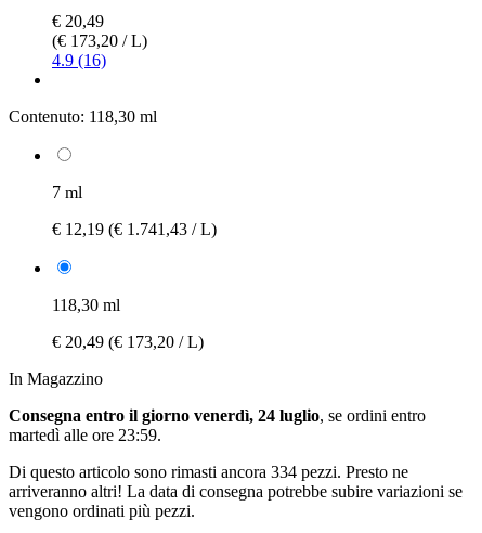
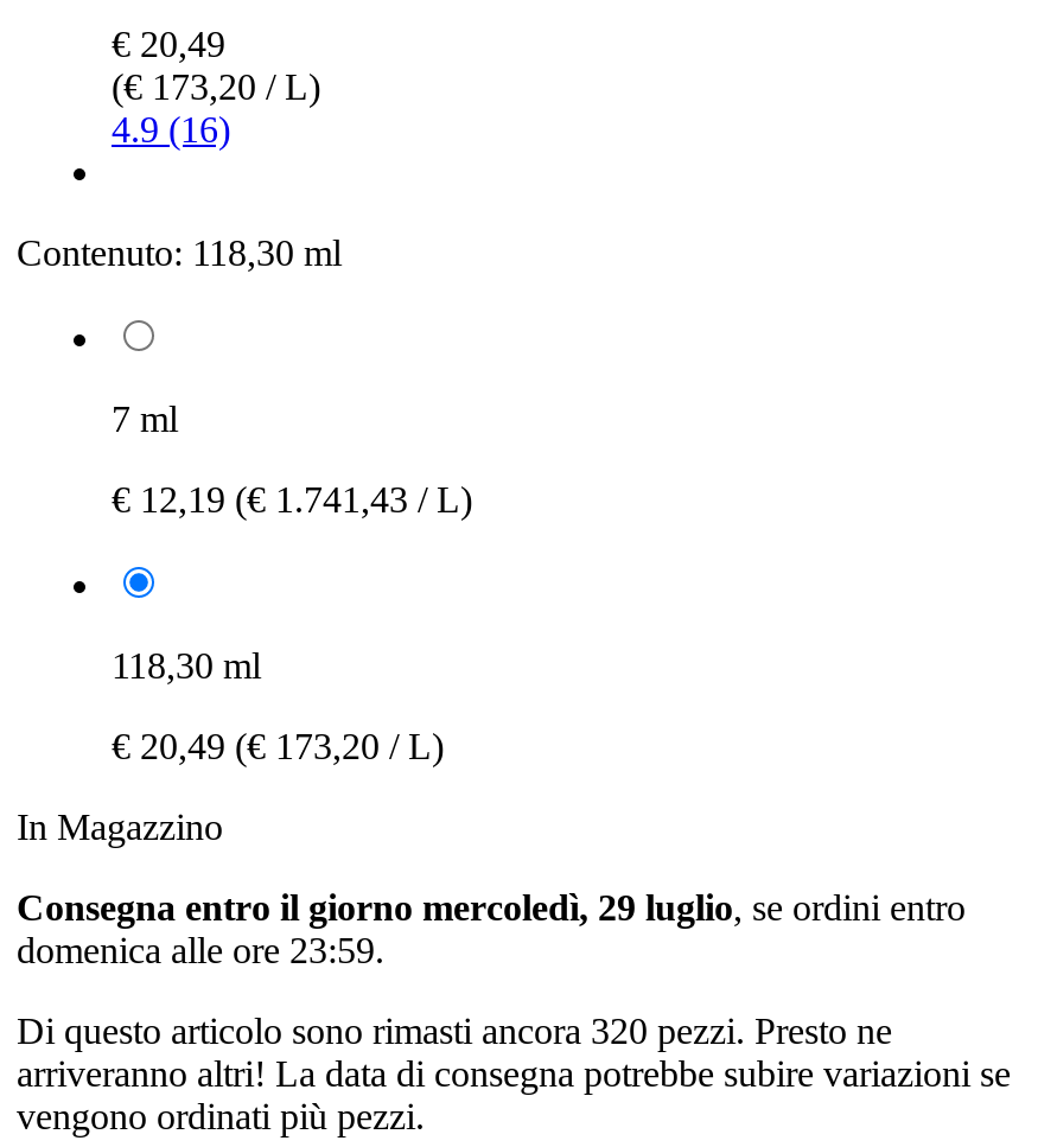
- Consegna entro il giorno venerdì, 24 luglio, se ordini entro
+ Consegna entro il giorno mercoledì, 29 luglio, se ordini entro

- martedì alle ore 23:59.
+ domenica alle ore 23:59.

- Di questo articolo sono rimasti ancora 334 pezzi. Presto ne
+ Di questo articolo sono rimasti ancora 320 pezzi. Presto ne
